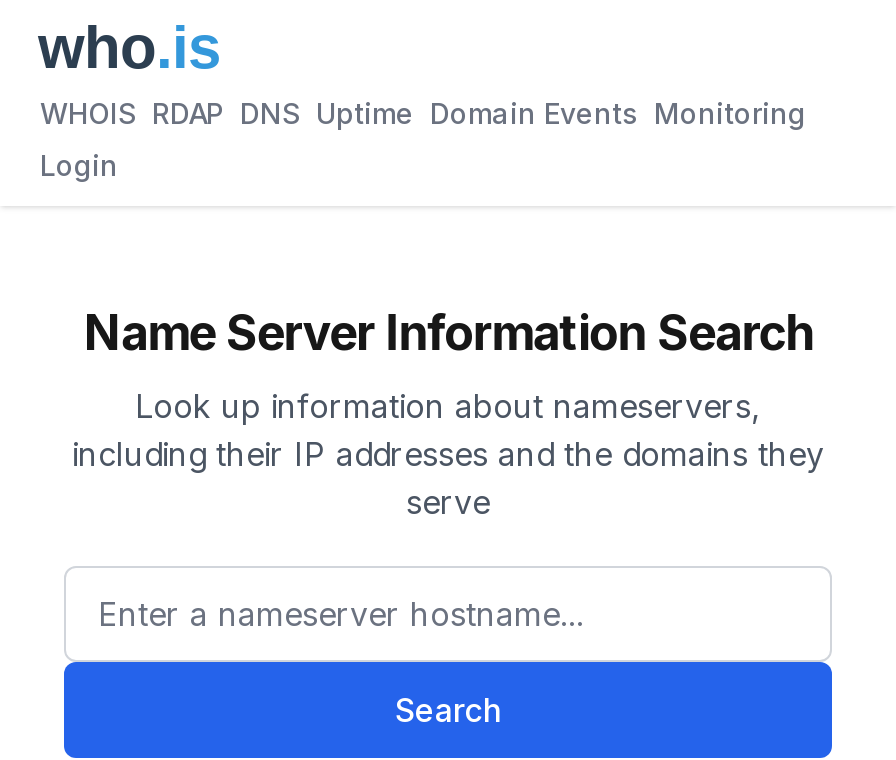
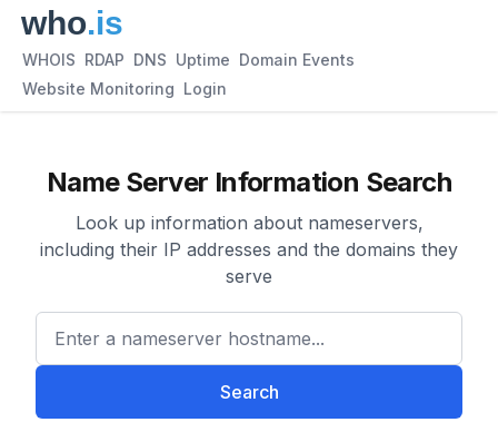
- WHOIS RDAP DNS Uptime Domain Events Monitoring
+ WHOIS RDAP DNS Uptime Domain Events

- Login
+ Website Monitoring Login
